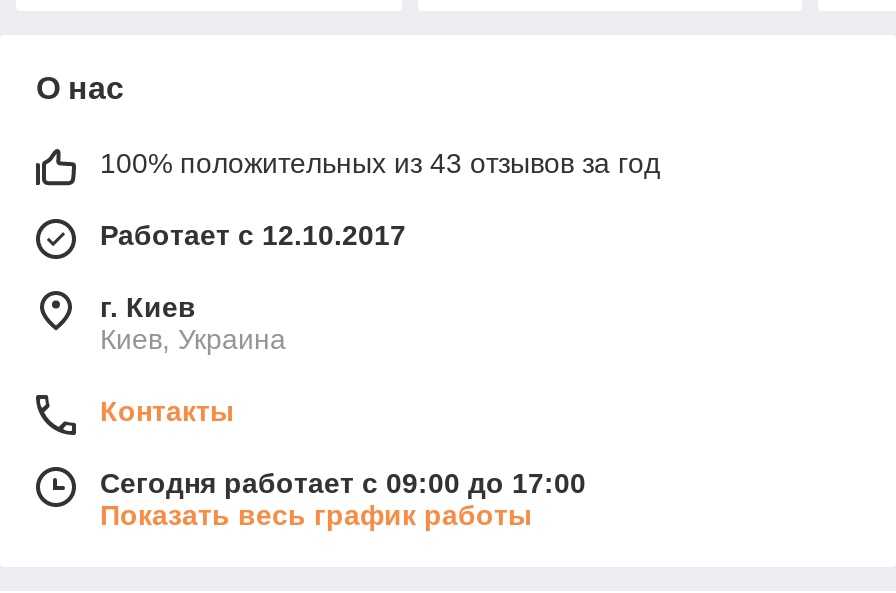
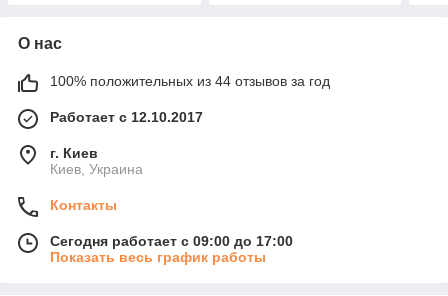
- 100% положительных из 43 отзывов за год
+ 100% положительных из 44 отзывов за год
